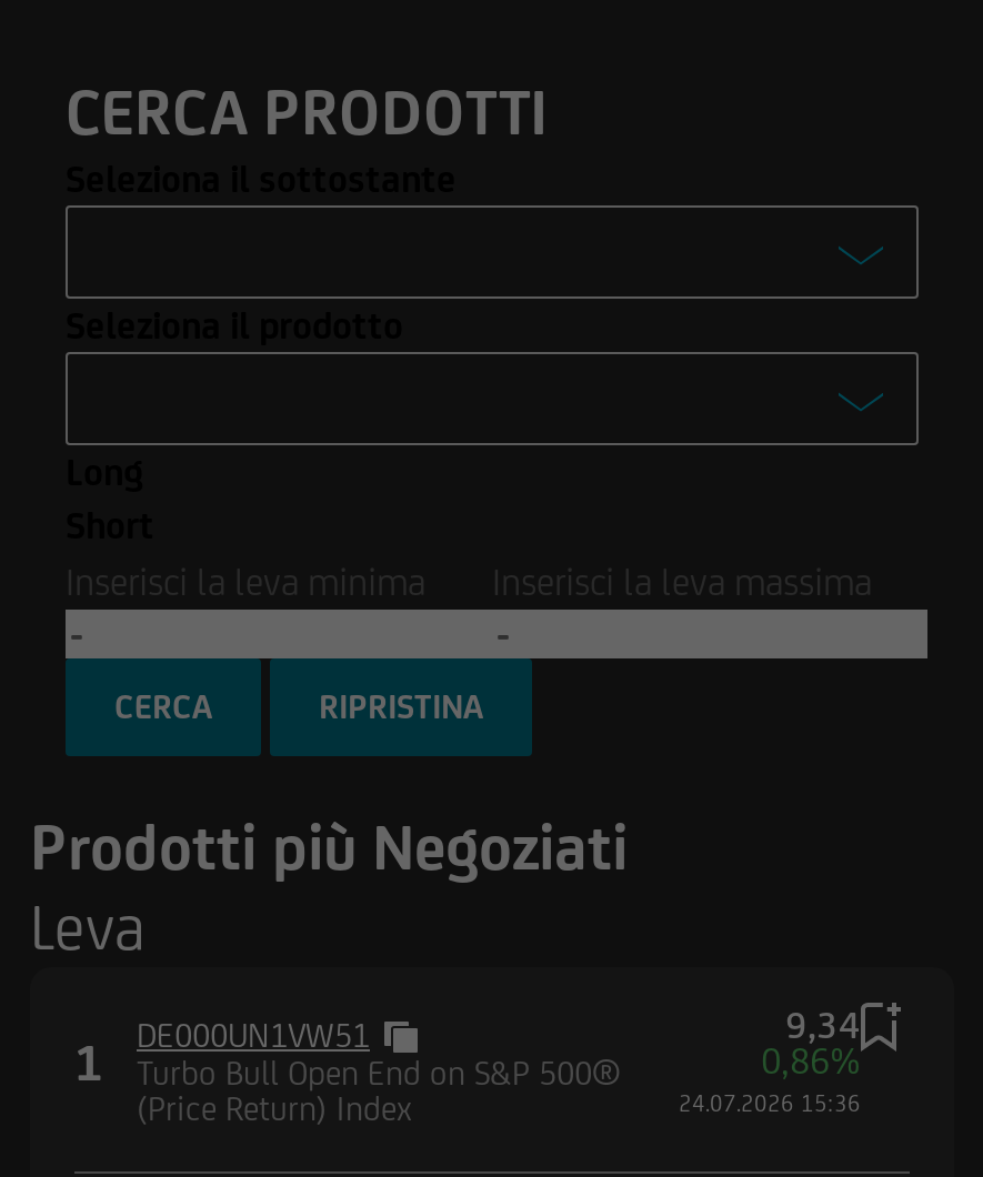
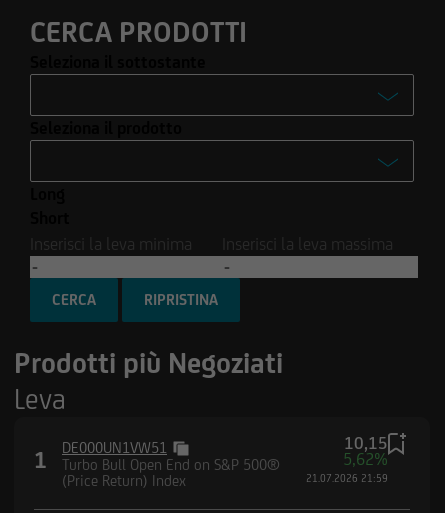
- 9,34
+ 10,15

- 0,86%
+ 5,62%

- 24.07.2026 15:36
+ 21.07.2026 21:59
